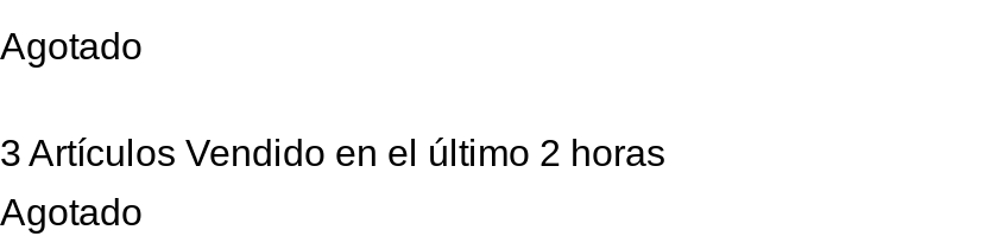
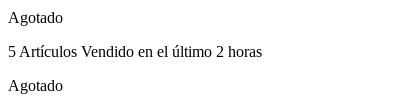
- 3 Artículos Vendido en el último 2 horas
+ 5 Artículos Vendido en el último 2 horas
